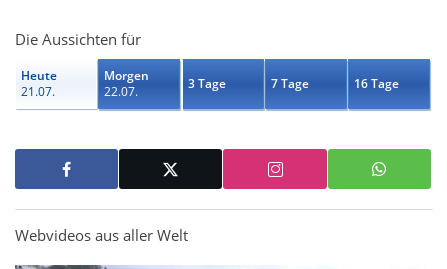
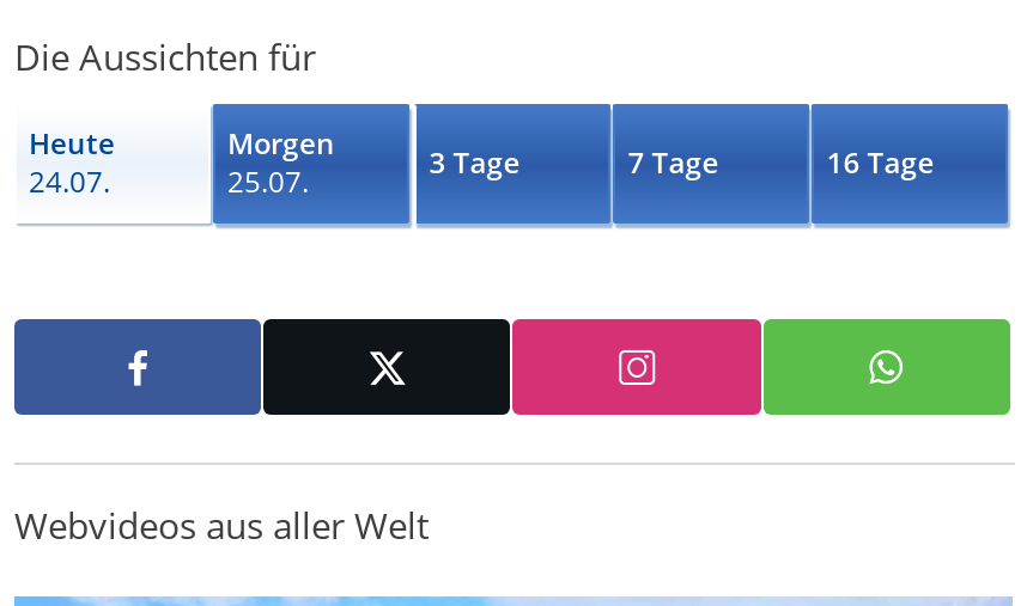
- 21.07.
+ 24.07.

- 22.07.
+ 25.07.
